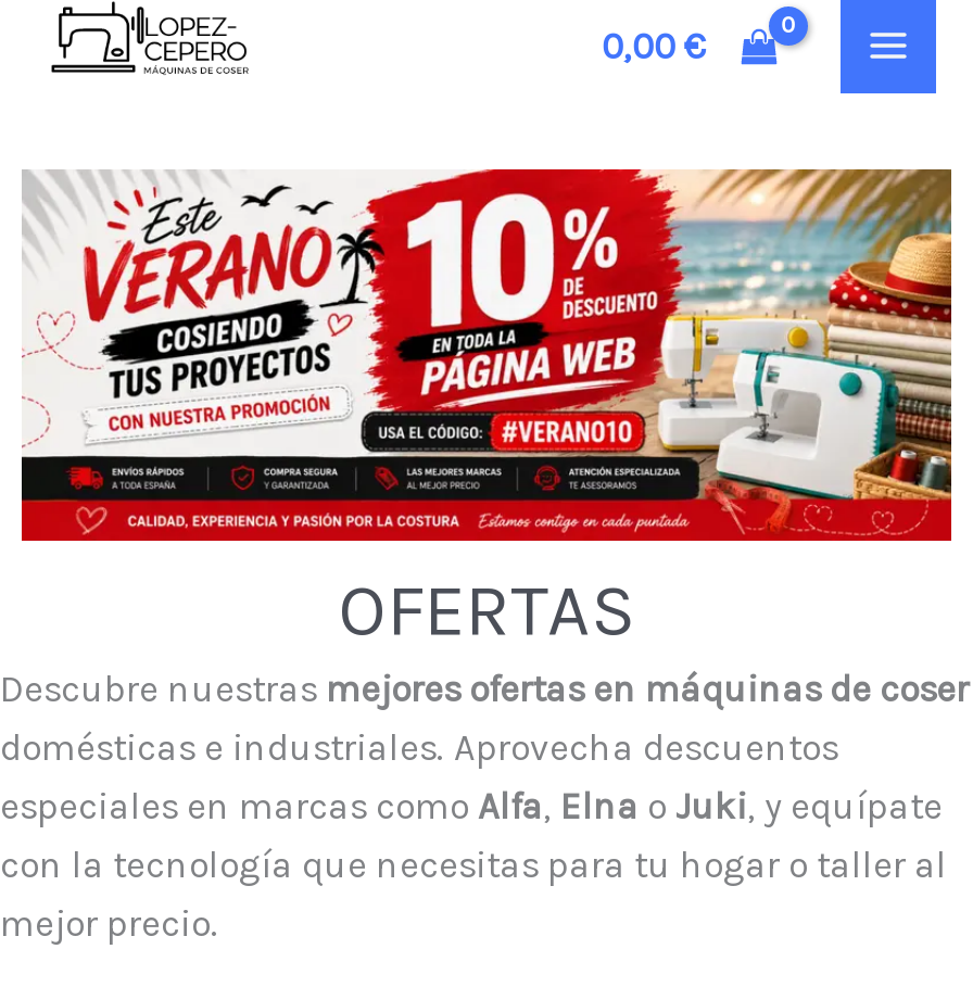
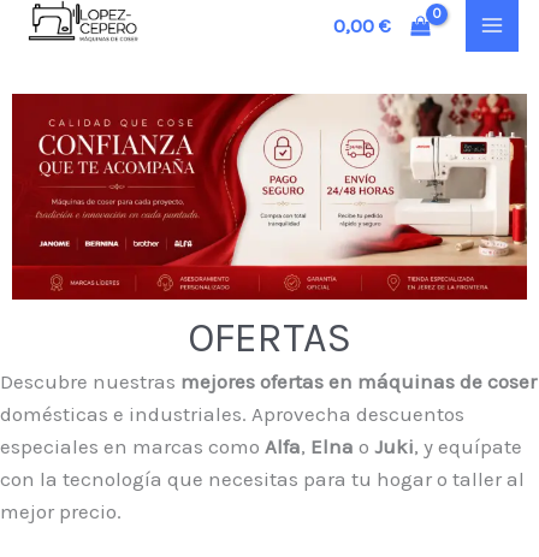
- [image]
+ [image]
